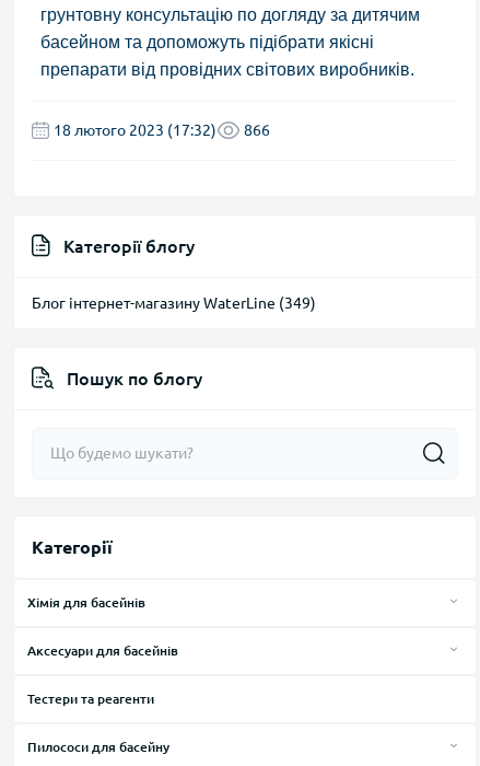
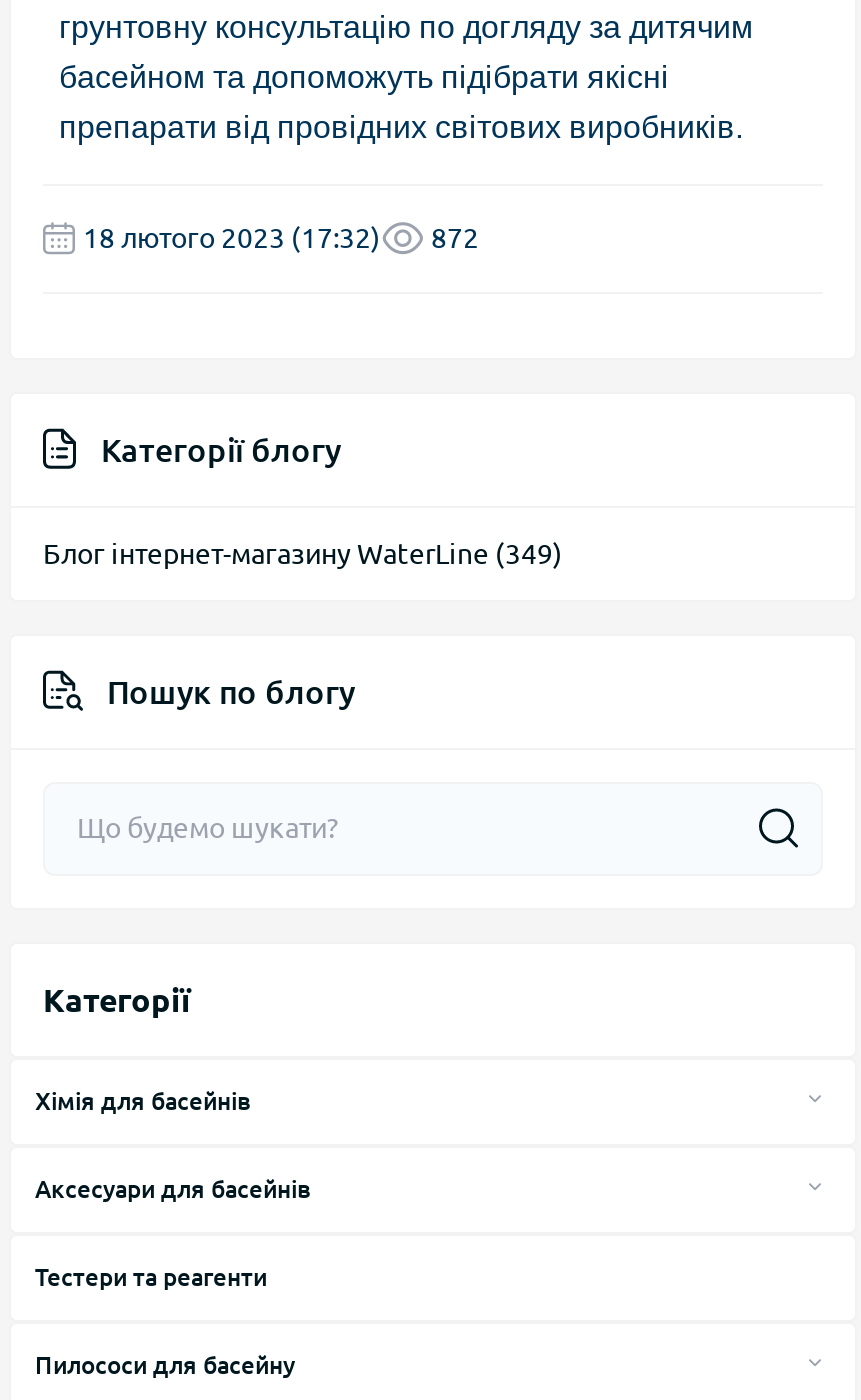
- 18 лютого 2023 (17:32) 866
+ 18 лютого 2023 (17:32) 872
